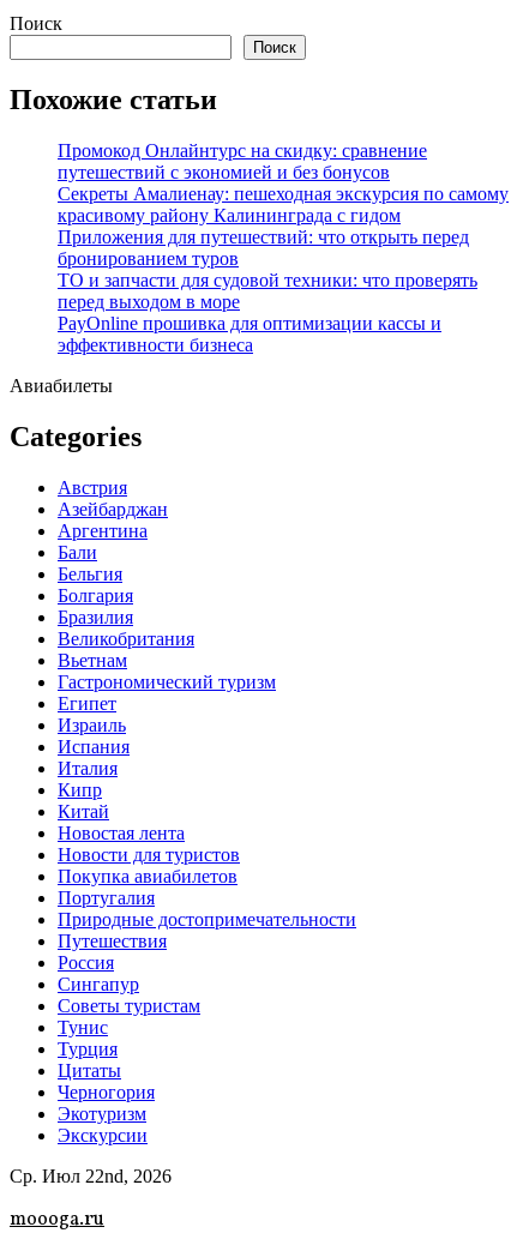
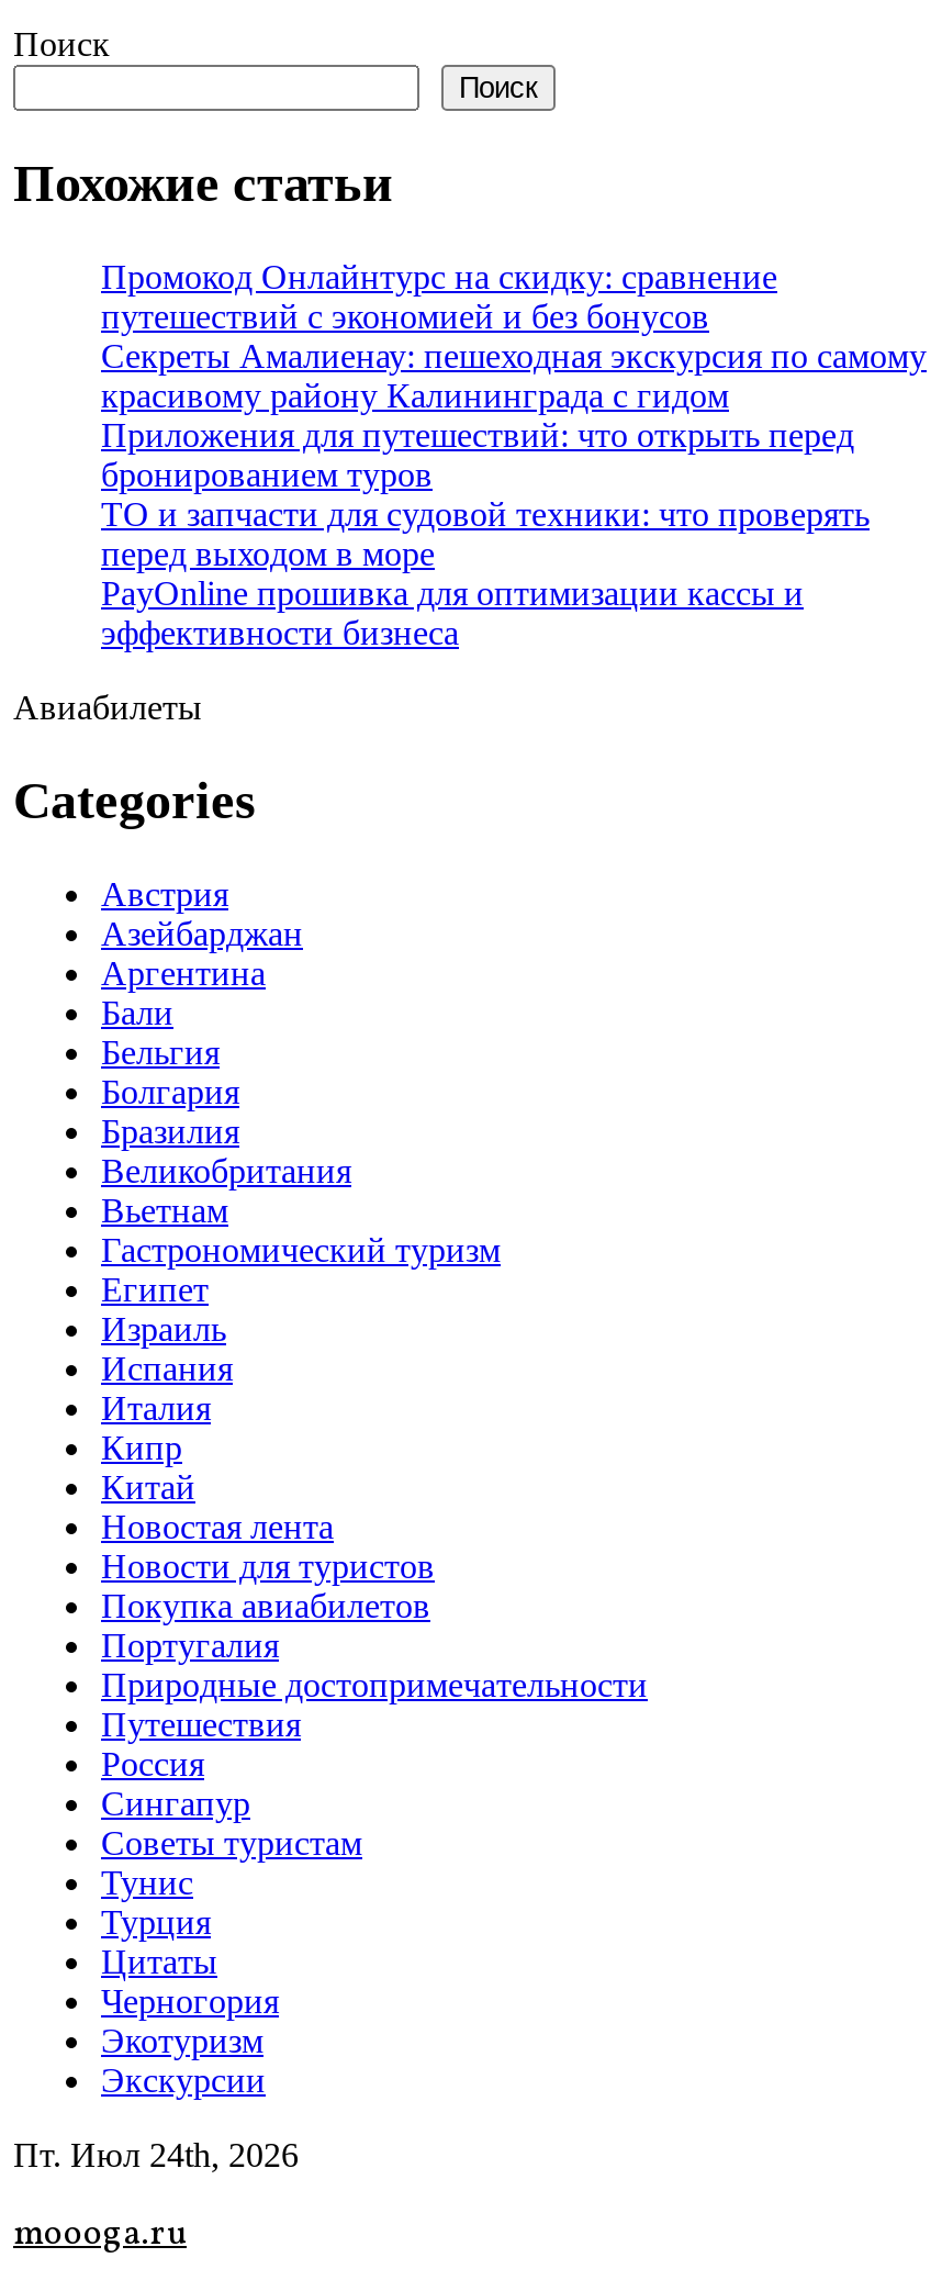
- Ср. Июл 22nd, 2026
+ Пт. Июл 24th, 2026
